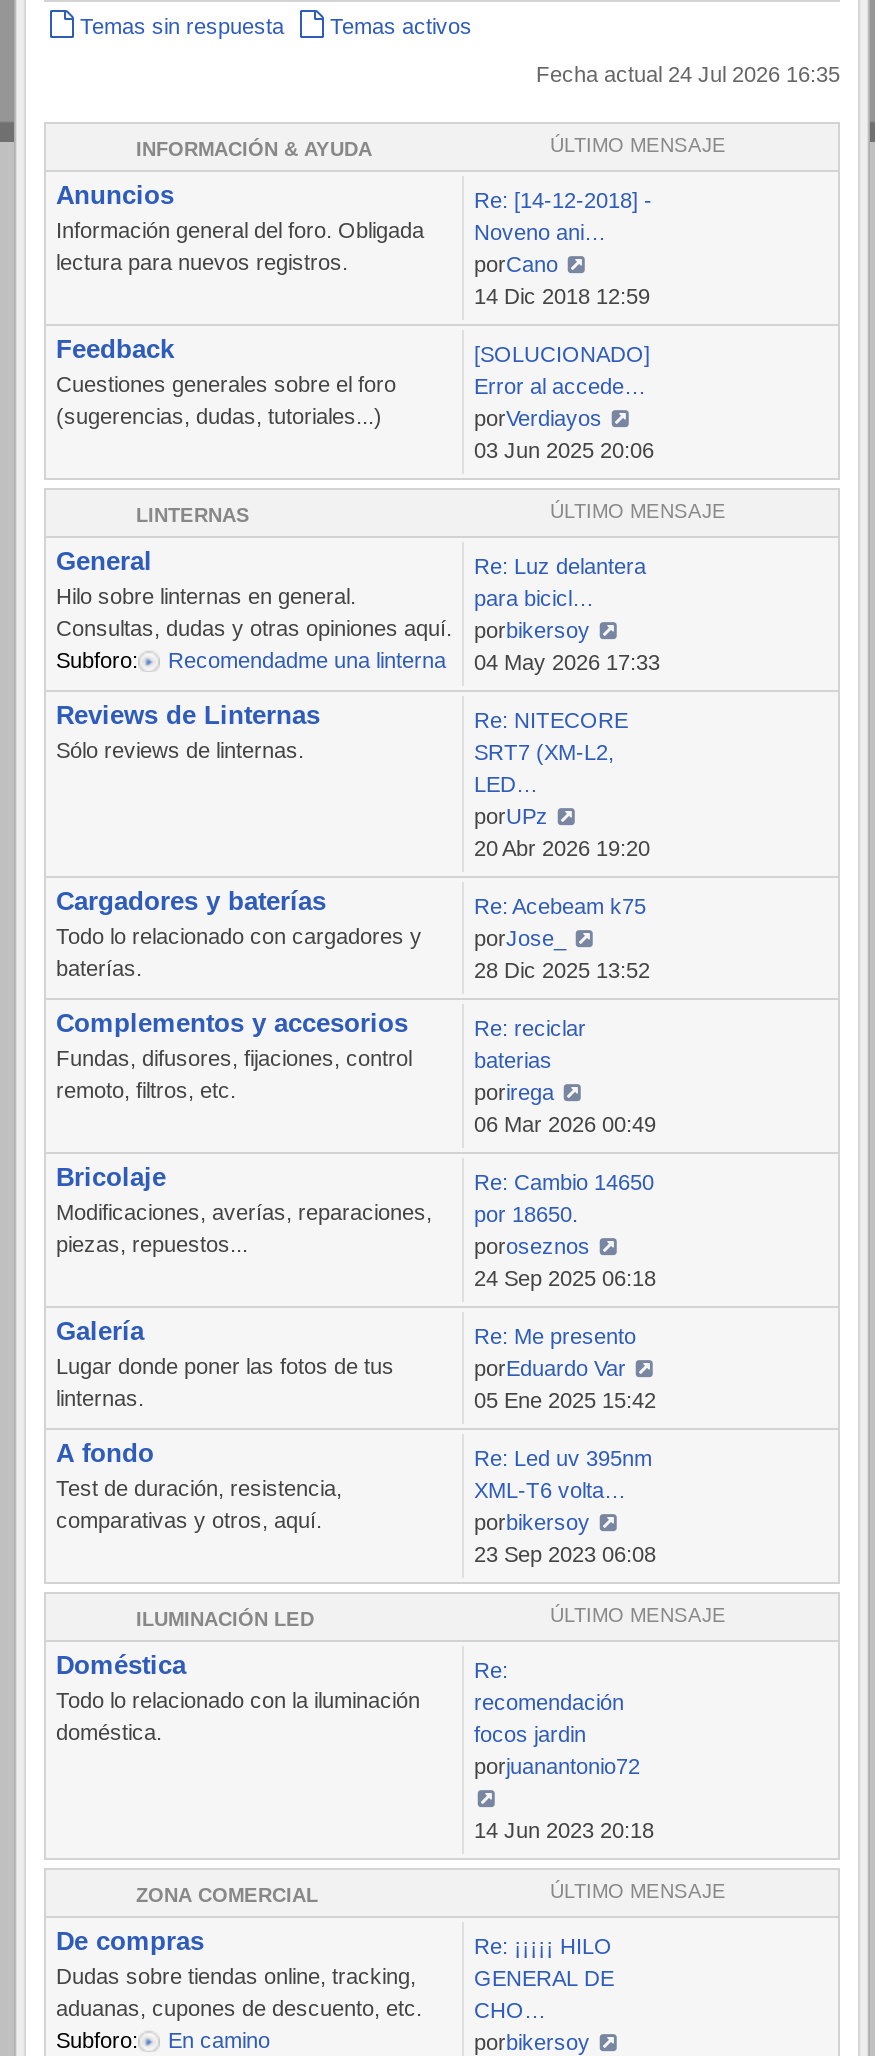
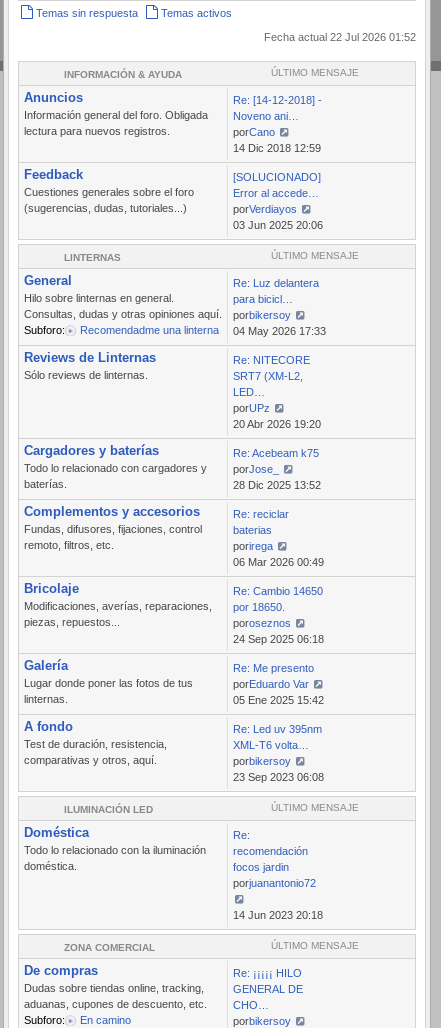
- Fecha actual 24 Jul 2026 16:35
+ Fecha actual 22 Jul 2026 01:52
